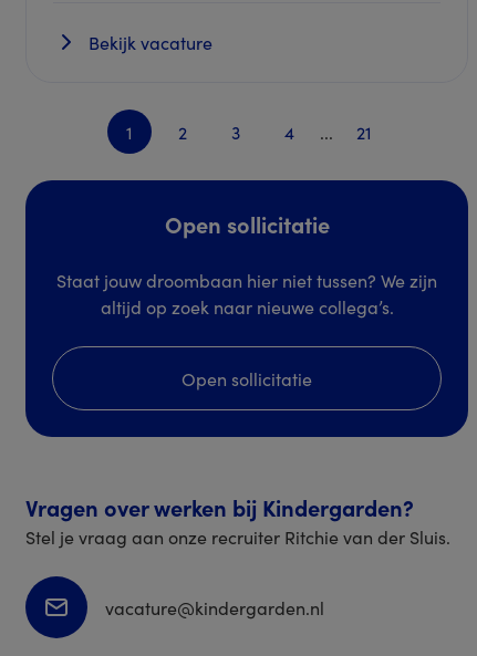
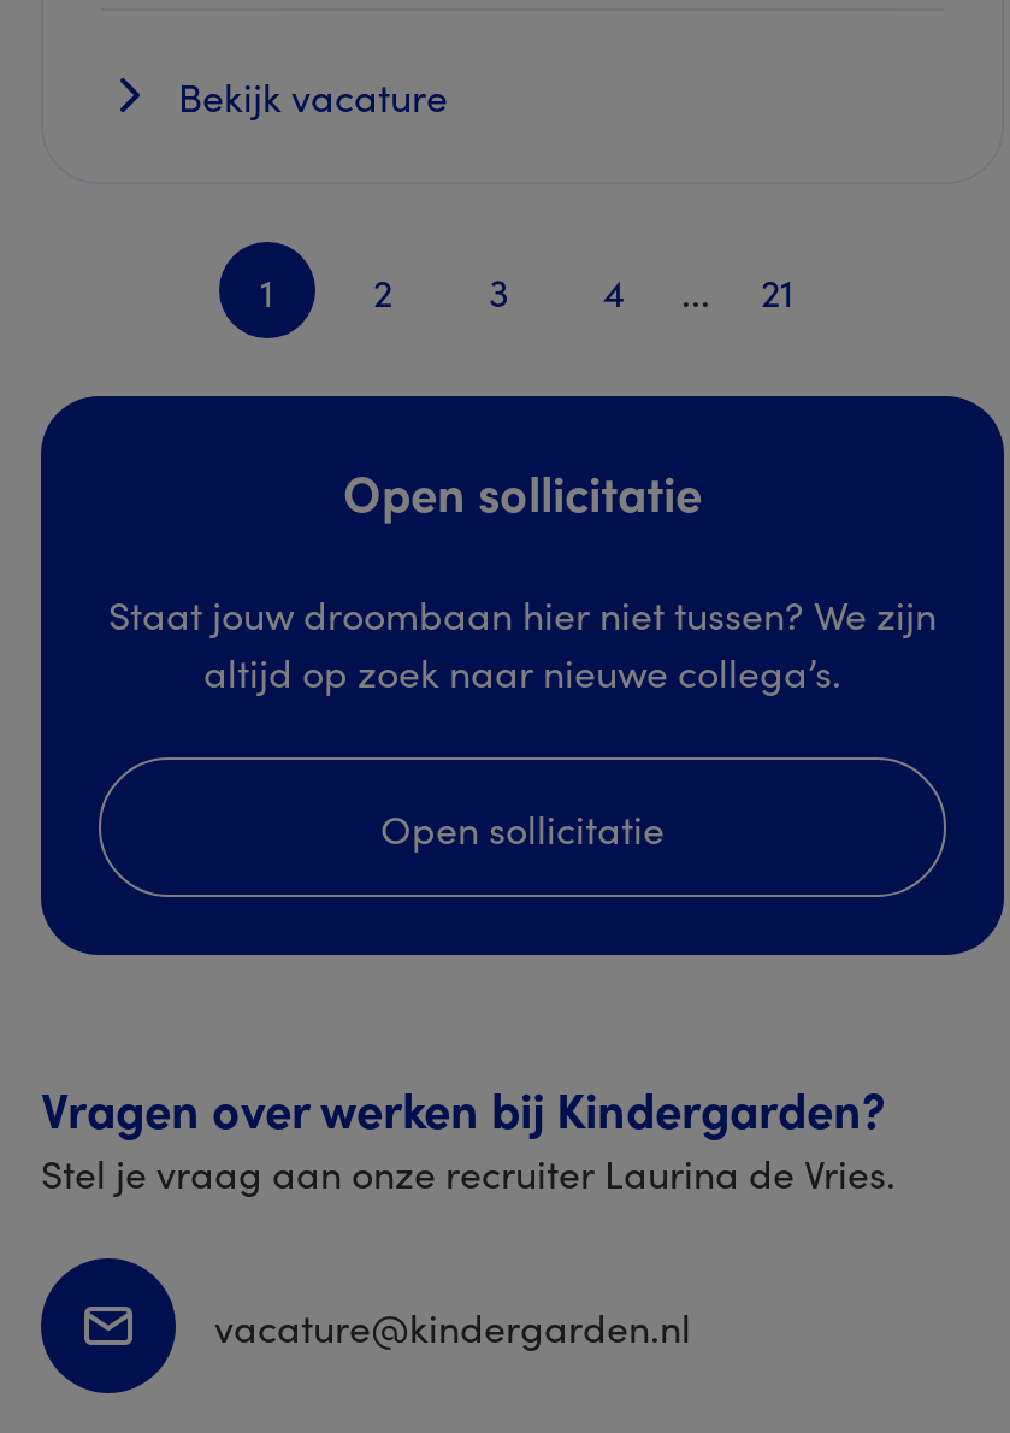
- Stel je vraag aan onze recruiter Ritchie van der Sluis.
+ Stel je vraag aan onze recruiter Laurina de Vries.
